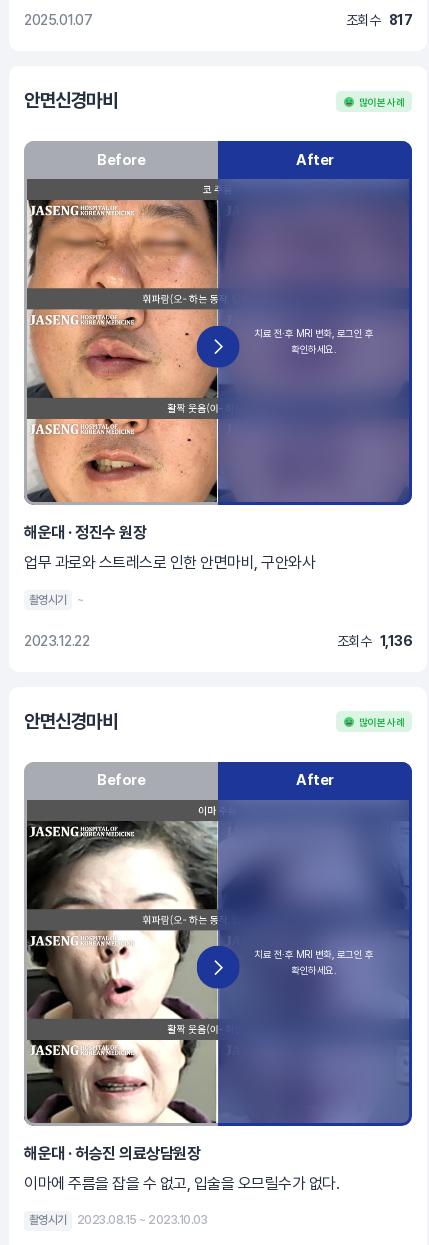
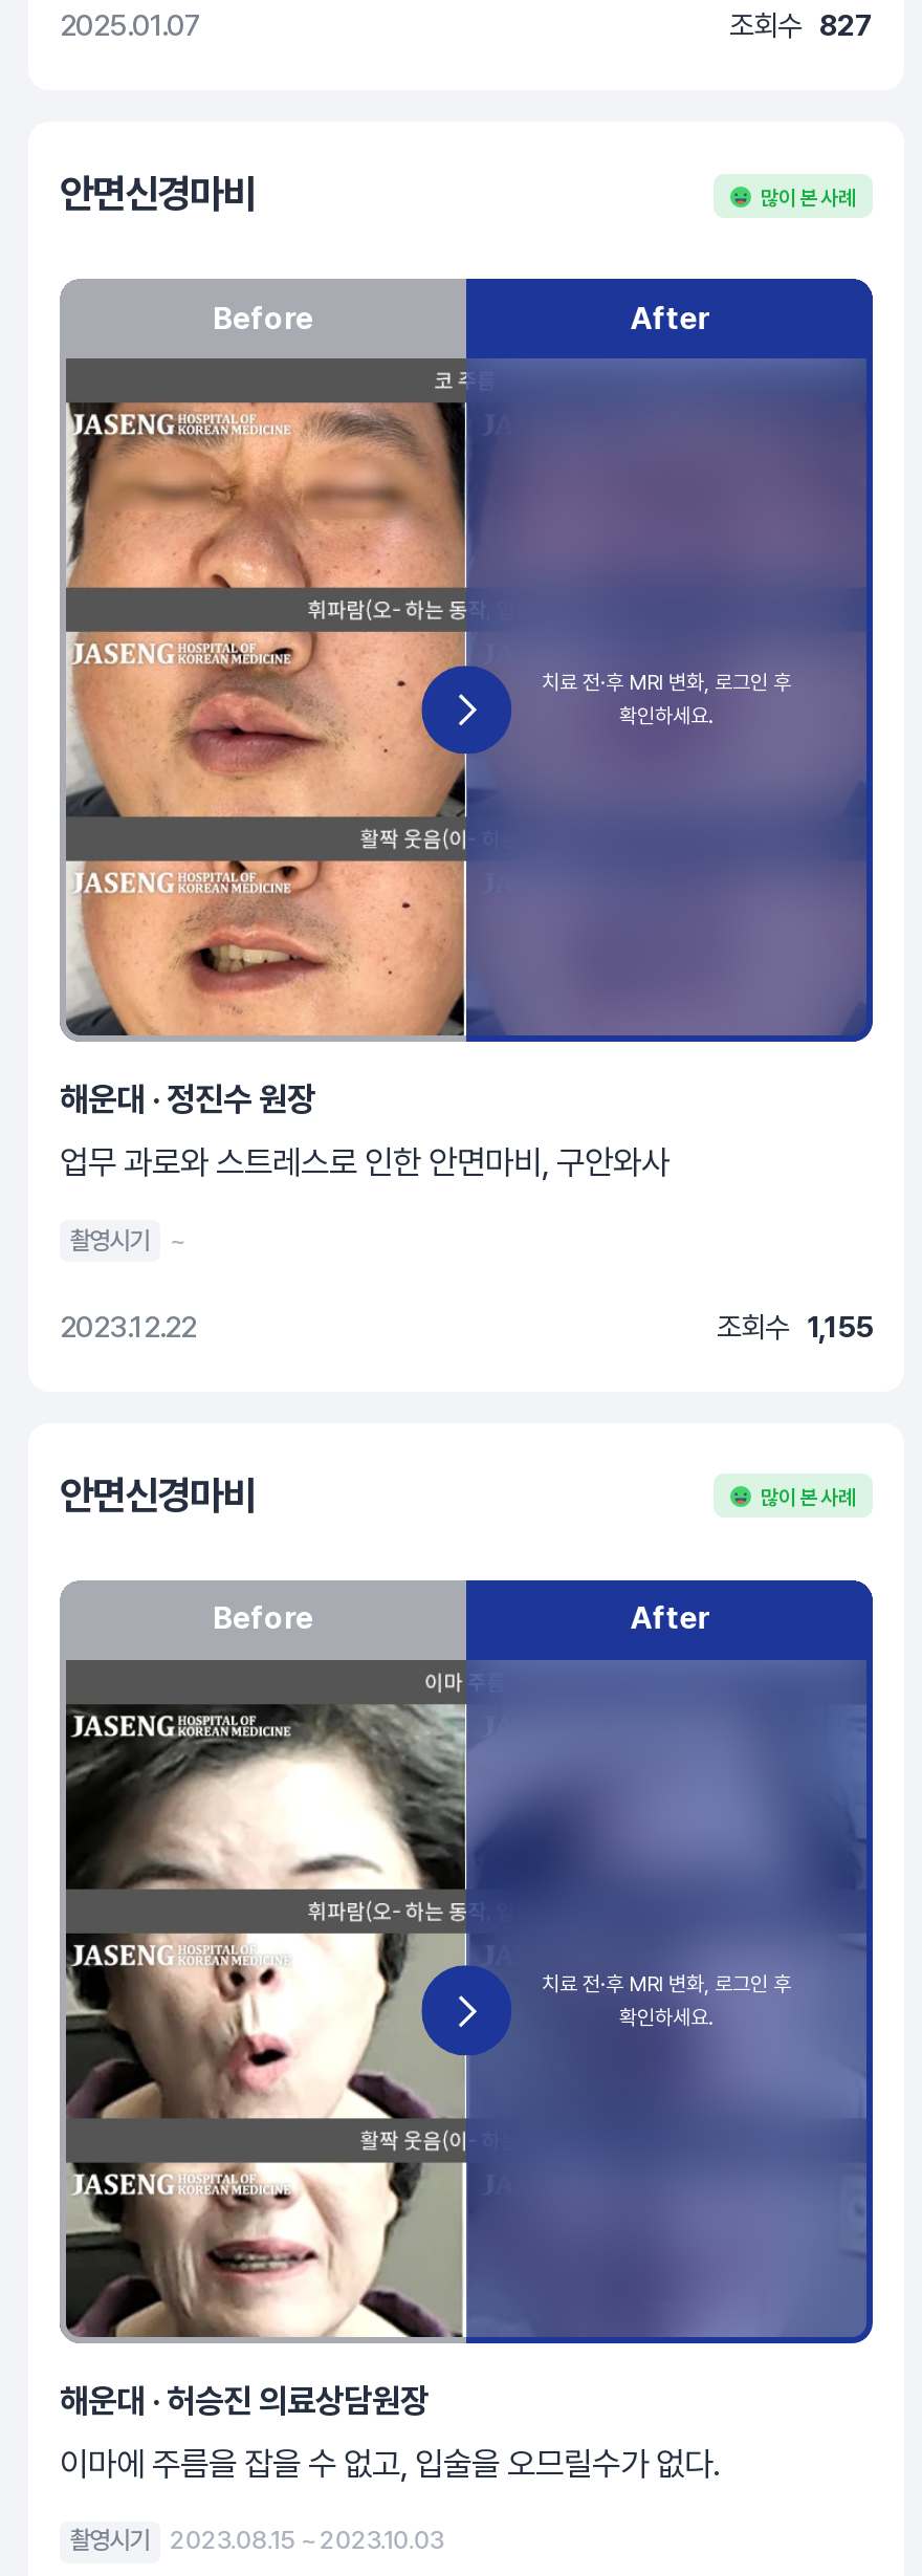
- 조회수 817
+ 조회수 827

- 조회수 1,136
+ 조회수 1,155
